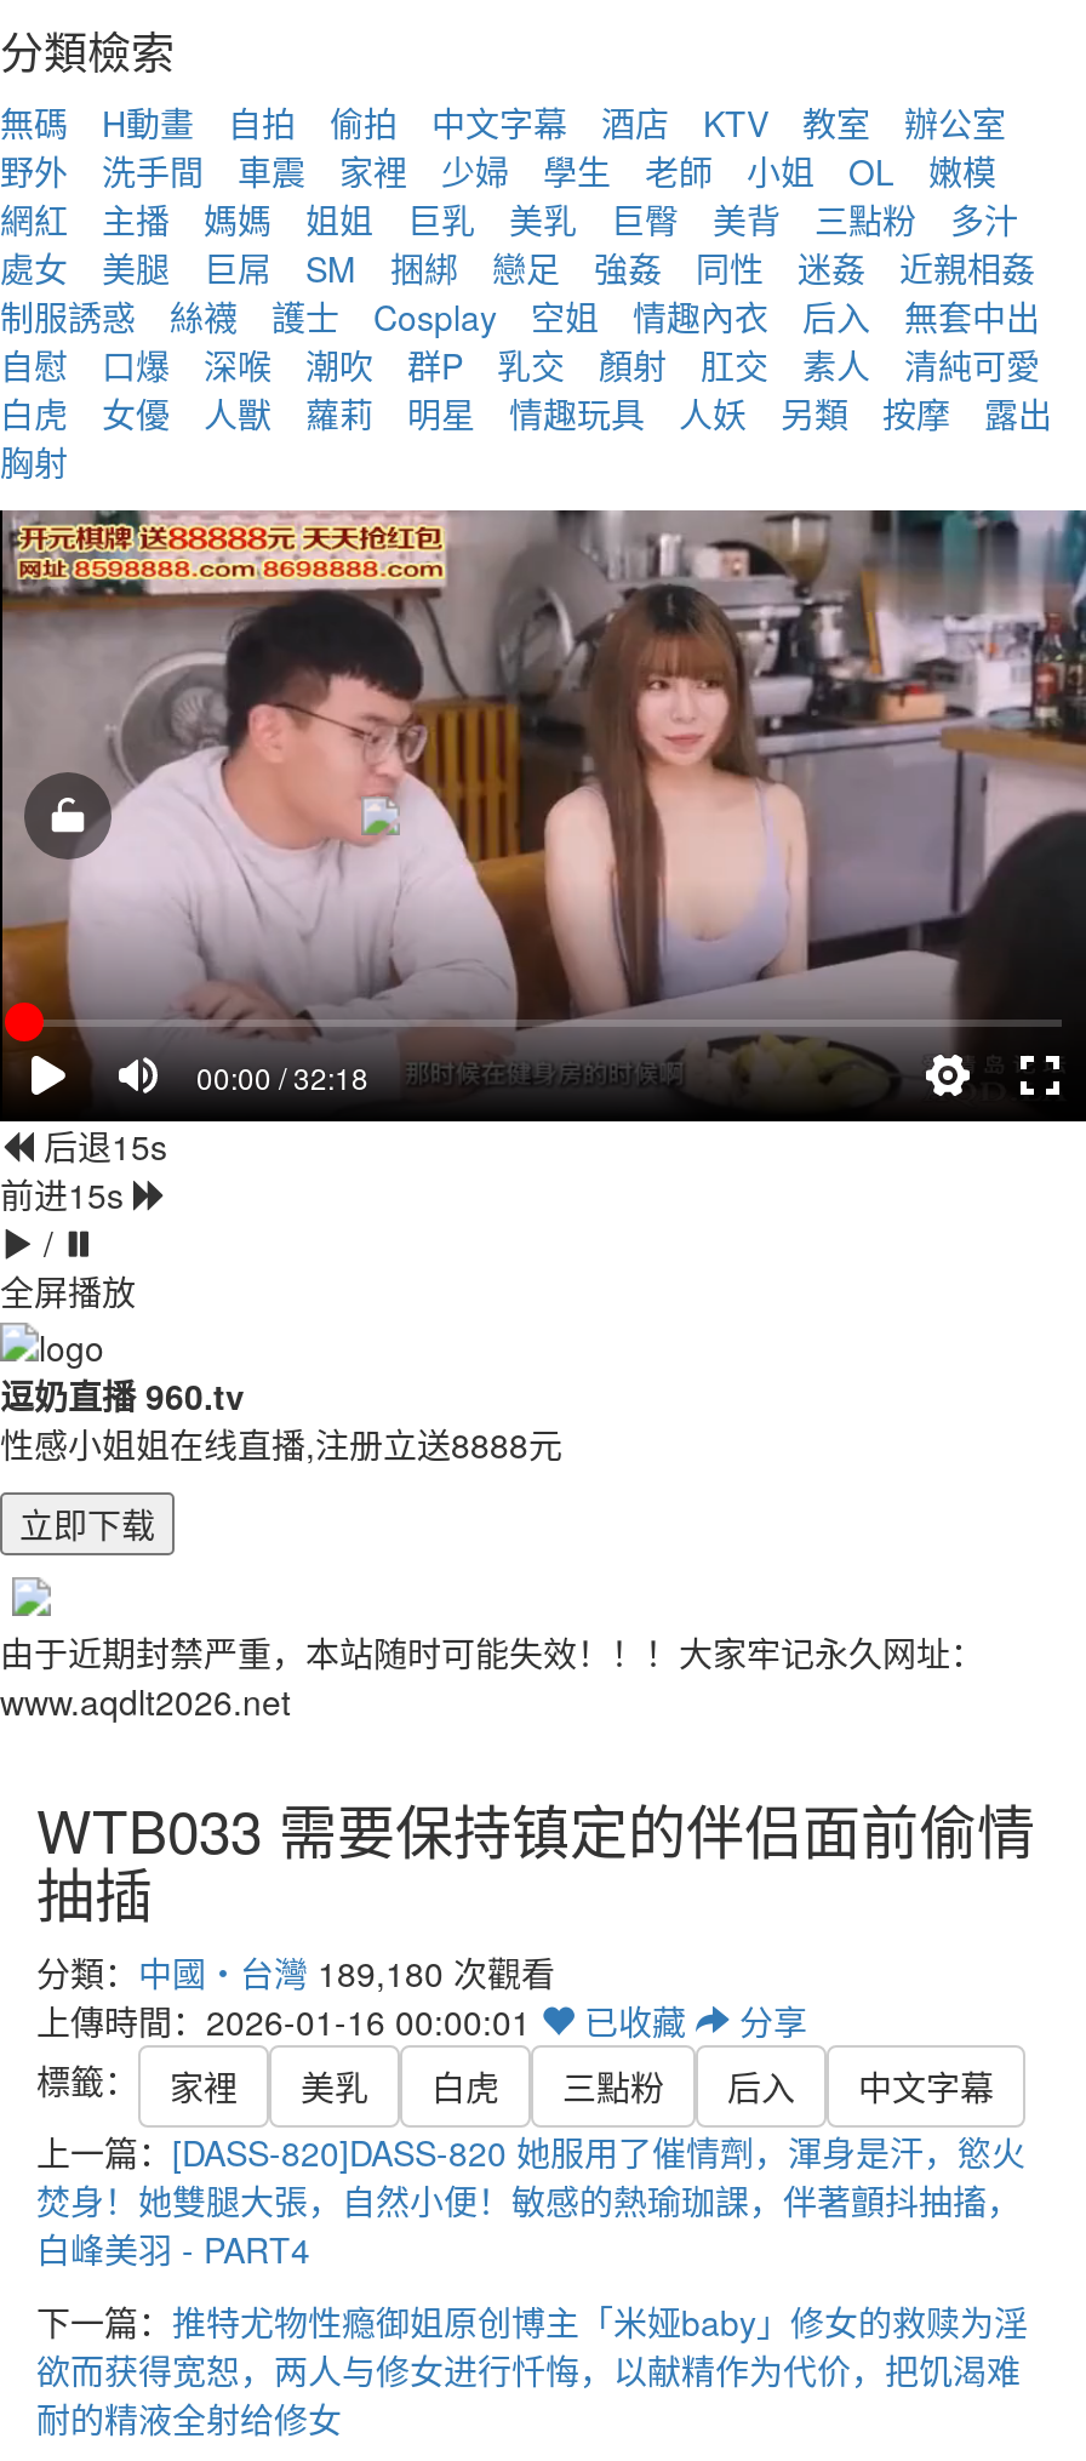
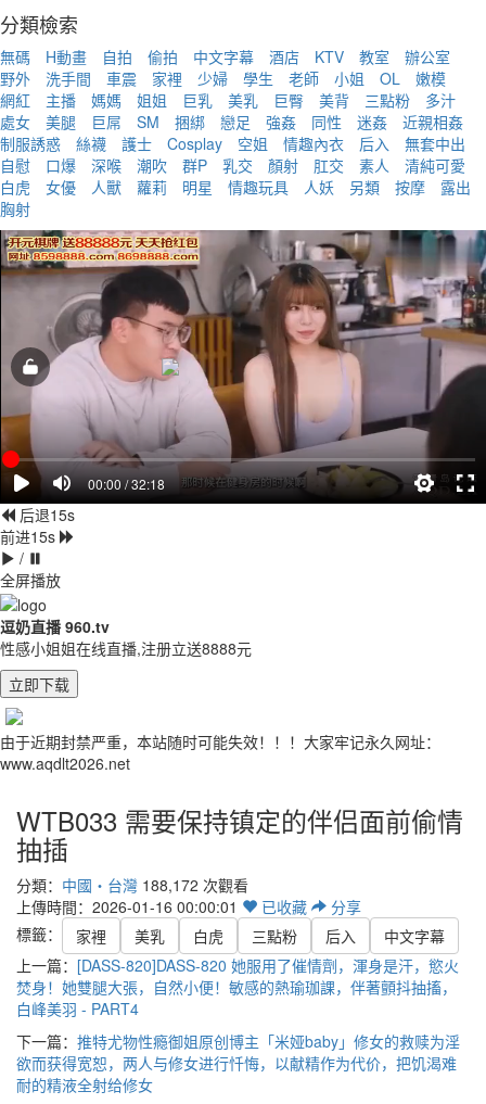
- 分類：中國・台灣 189,180 次觀看
+ 分類：中國・台灣 188,172 次觀看
